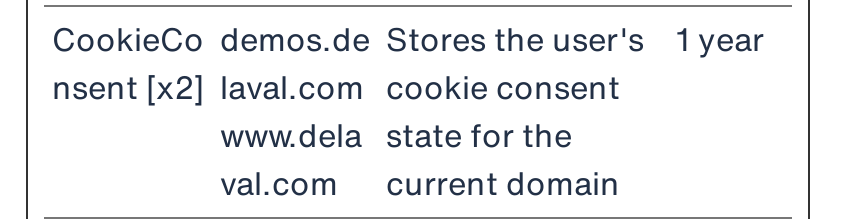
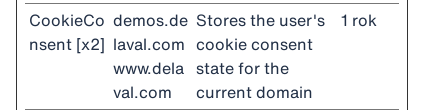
- CookieCo demos.de Stores the user's 1 year
+ CookieCo demos.de Stores the user's 1 rok
